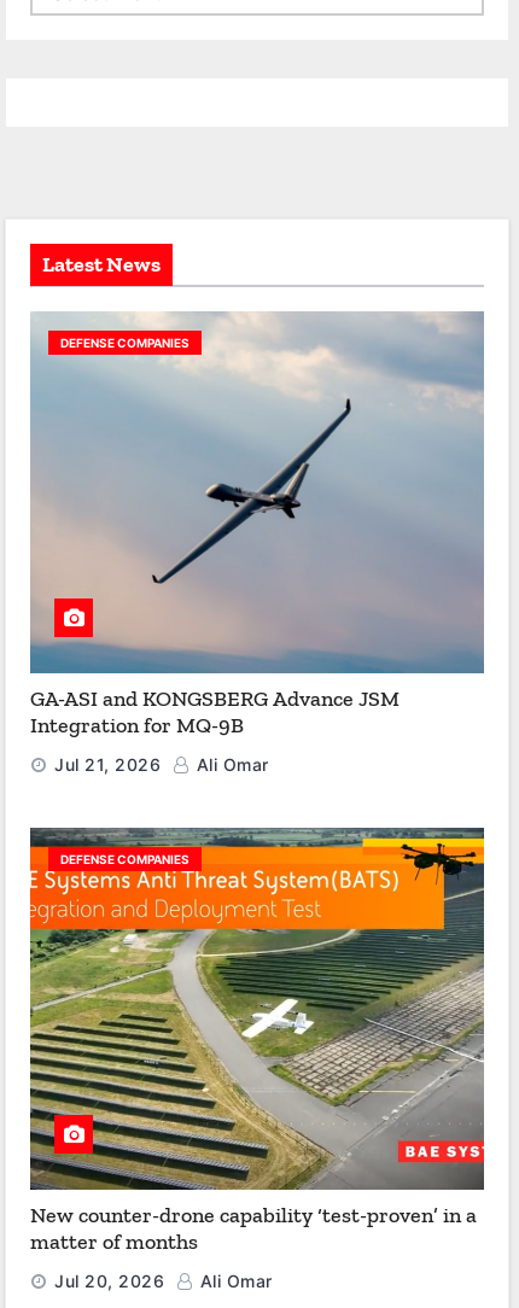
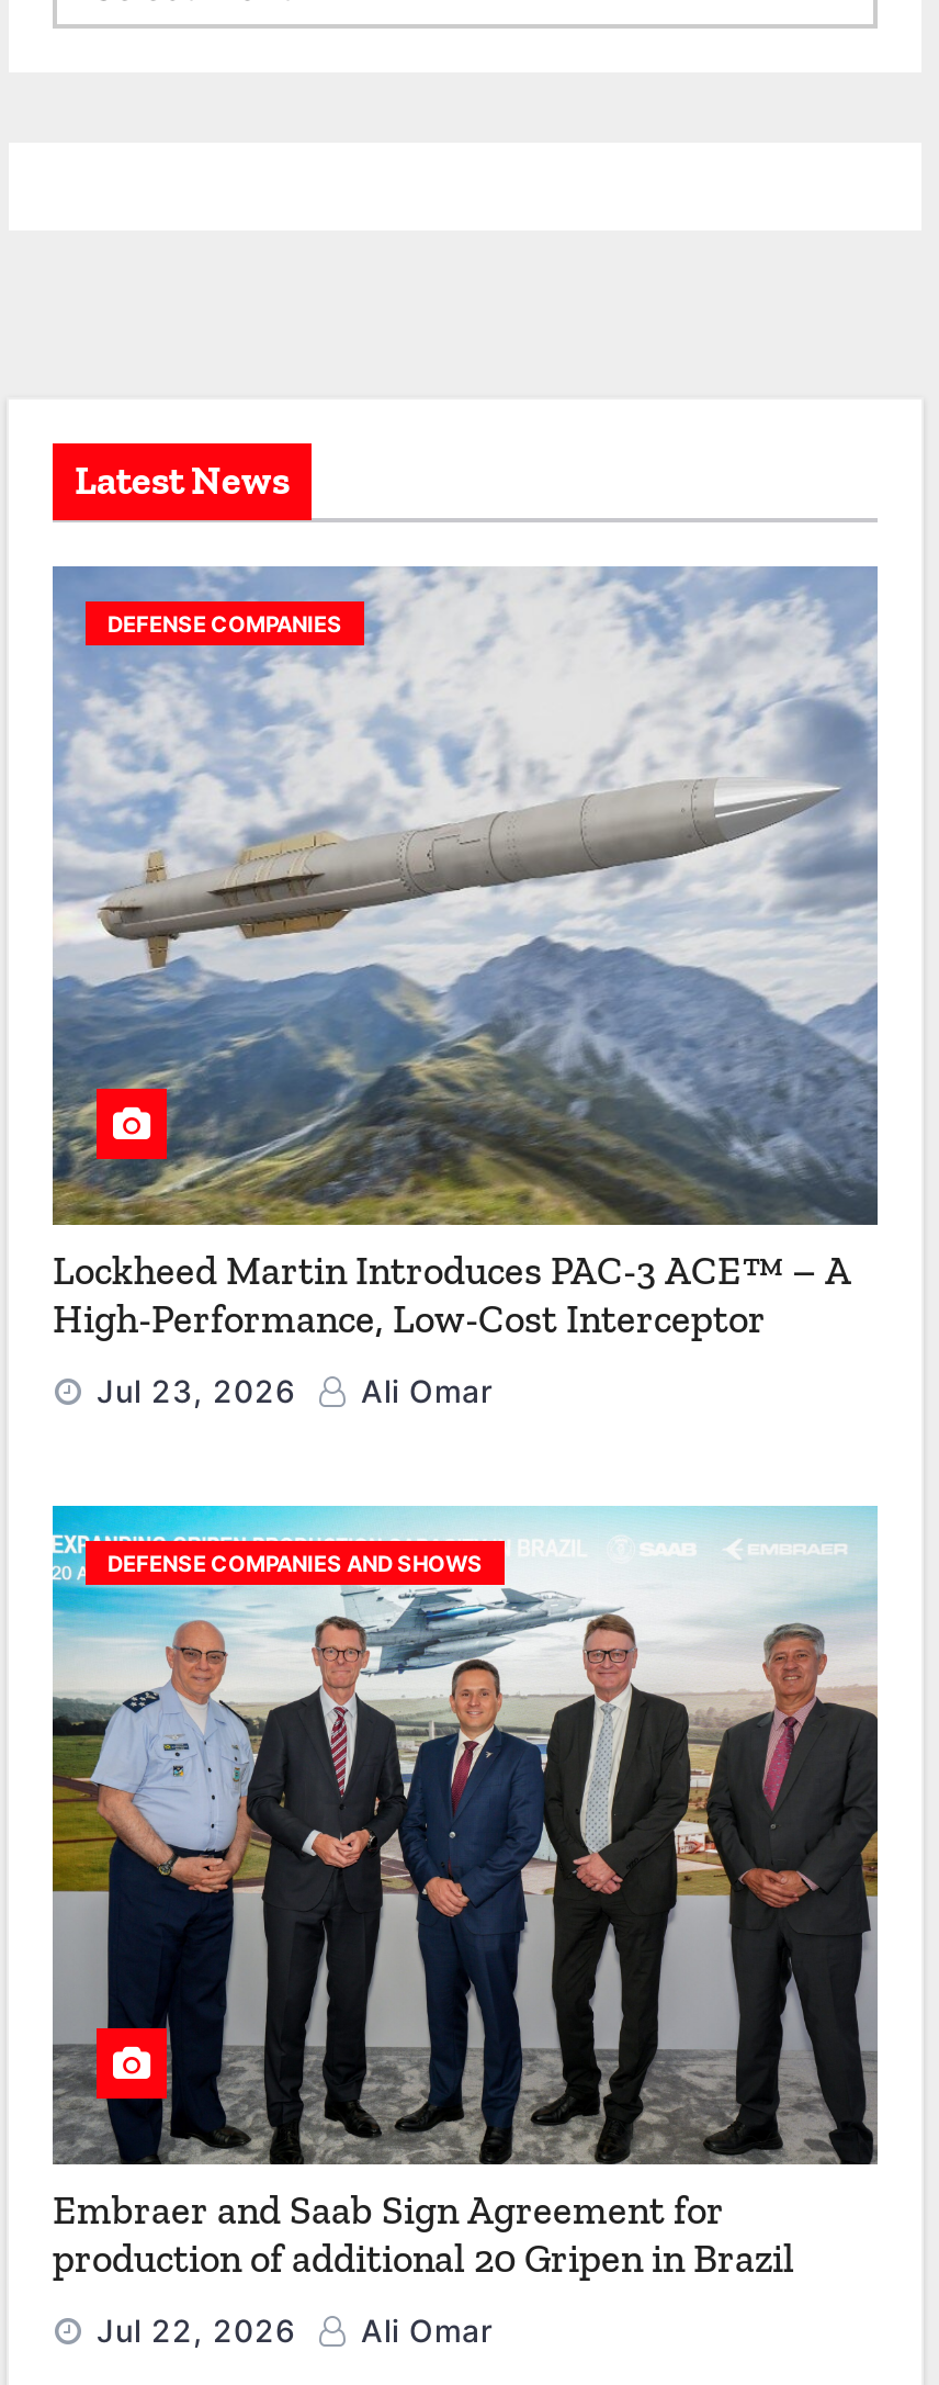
- [image]
- GA-ASI and KONGSBERG Advance JSM
- Integration for MQ-9B
+ [image]
+ Lockheed Martin Introduces PAC-3 ACE™ – A
+ High-Performance, Low-Cost Interceptor

- Jul 21, 2026 Ali Omar
+ Jul 23, 2026 Ali Omar

- [image]
- DEFENSE COMPANIES
+ [image]
+ DEFENSE COMPANIES AND SHOWS

- New counter-drone capability ‘test-proven’ in a
- matter of months
+ Embraer and Saab Sign Agreement for
+ production of additional 20 Gripen in Brazil

- Jul 20, 2026 Ali Omar
+ Jul 22, 2026 Ali Omar
